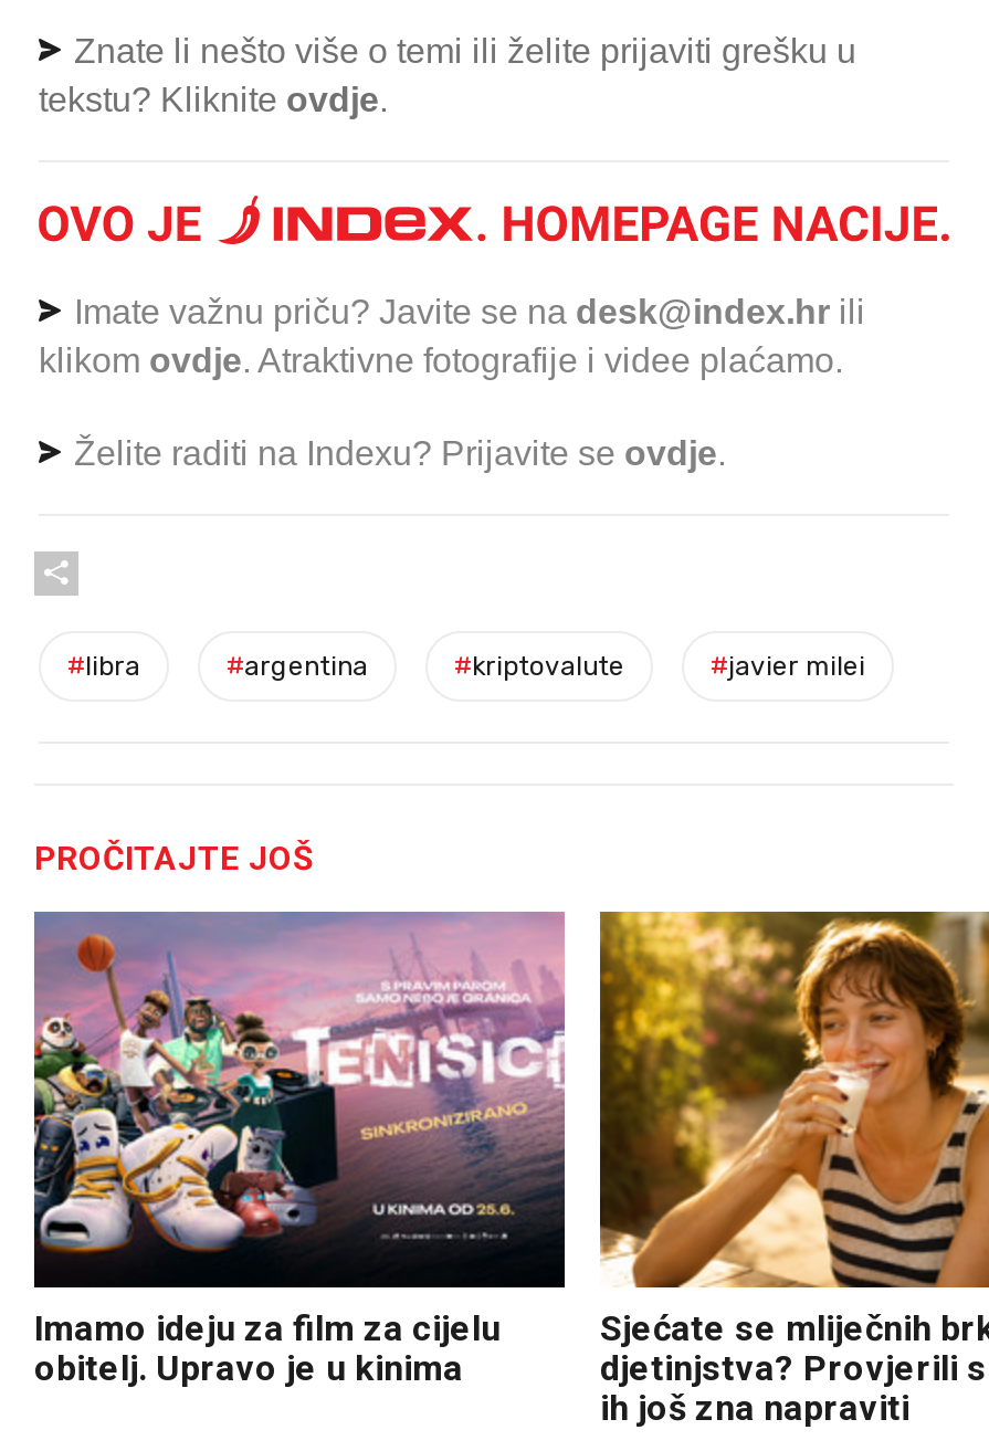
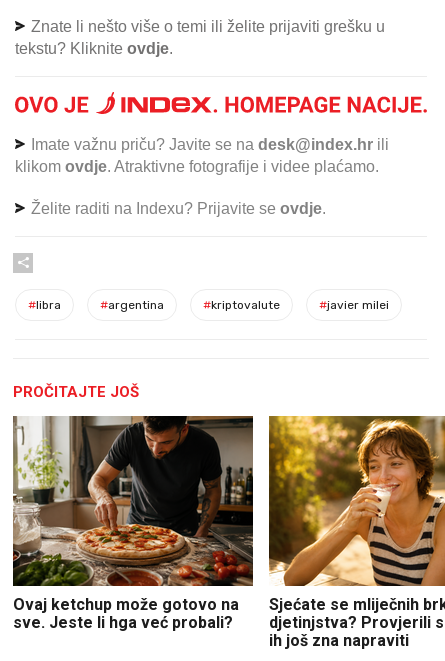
- [image]
- Imamo ideju za film za cijelu
- obitelj. Upravo je u kinima
+ [image]
+ Ovaj ketchup može gotovo na
+ sve. Jeste li hga već probali?
